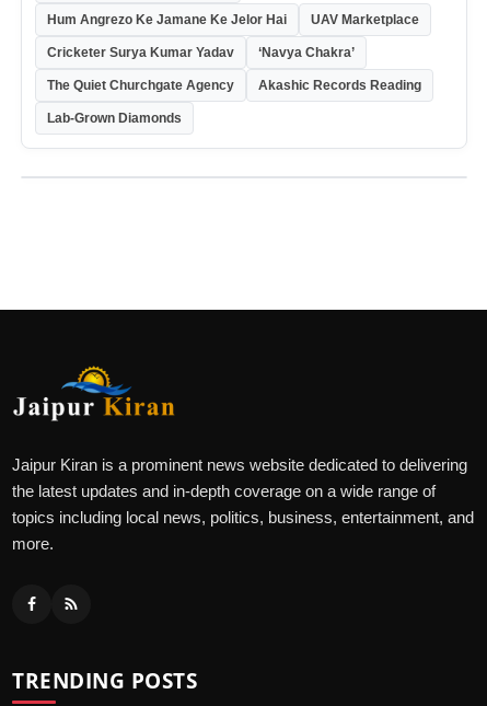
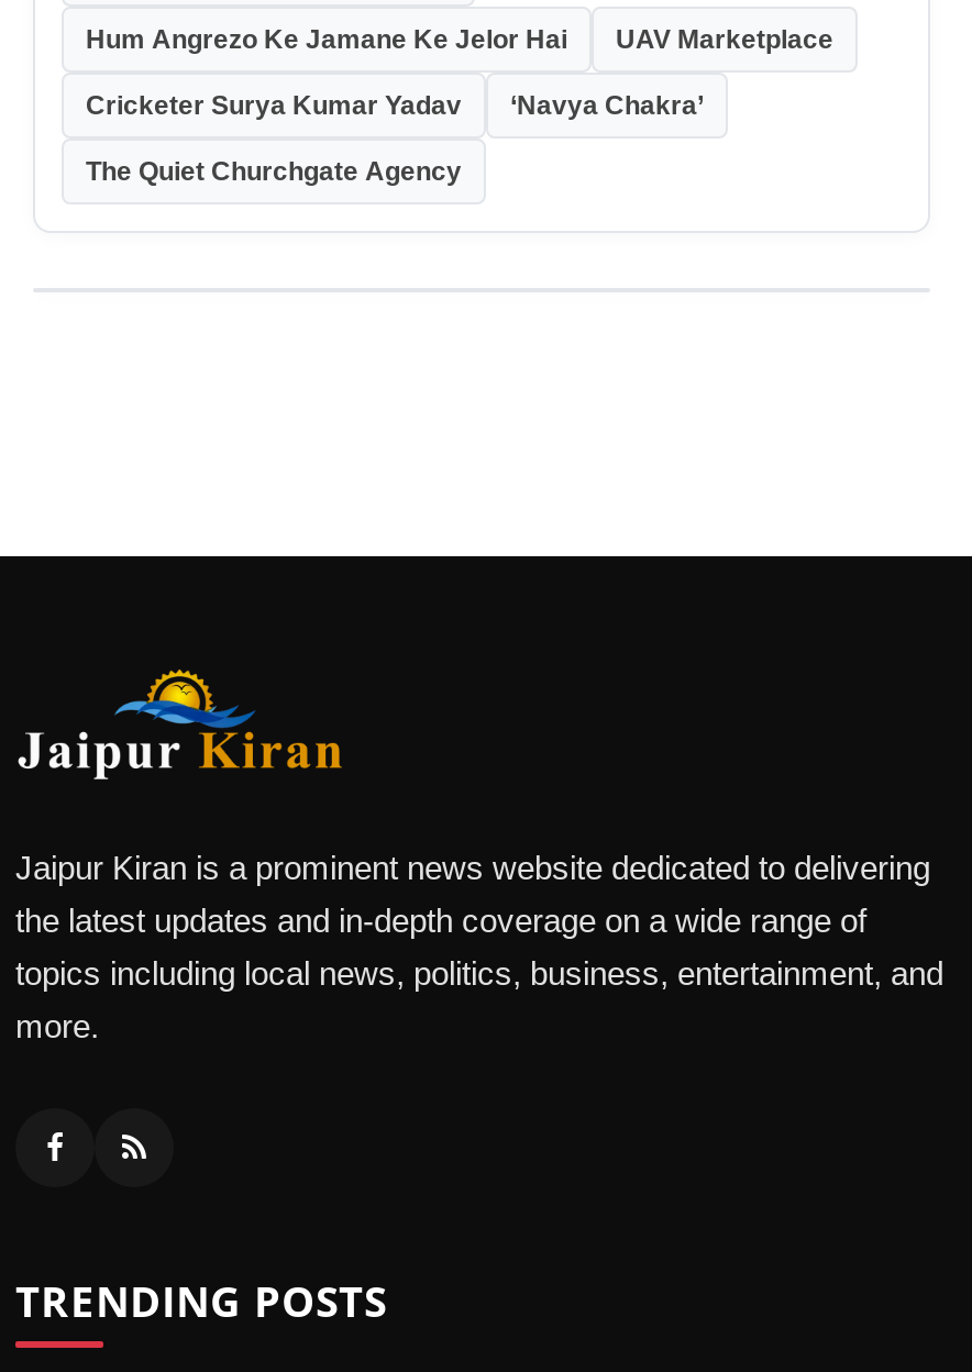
- Akashic Records Reading
- Lab-Grown Diamonds
